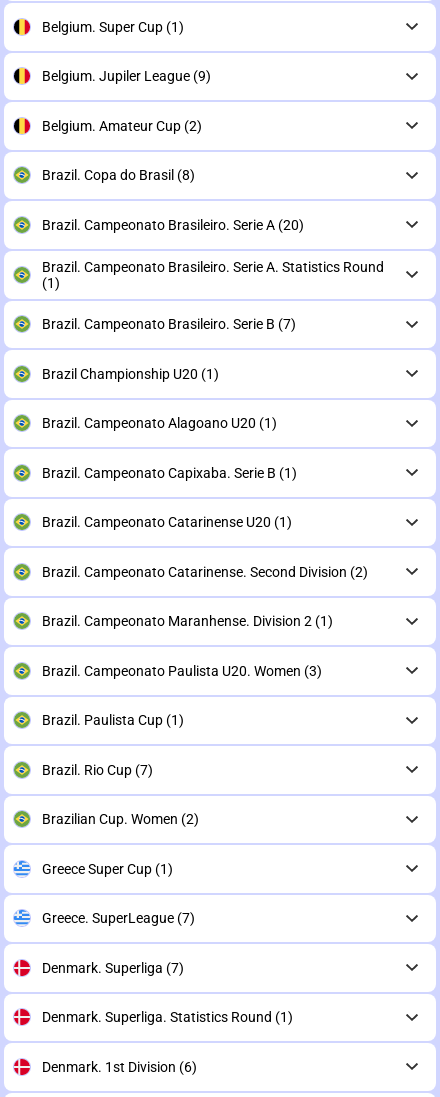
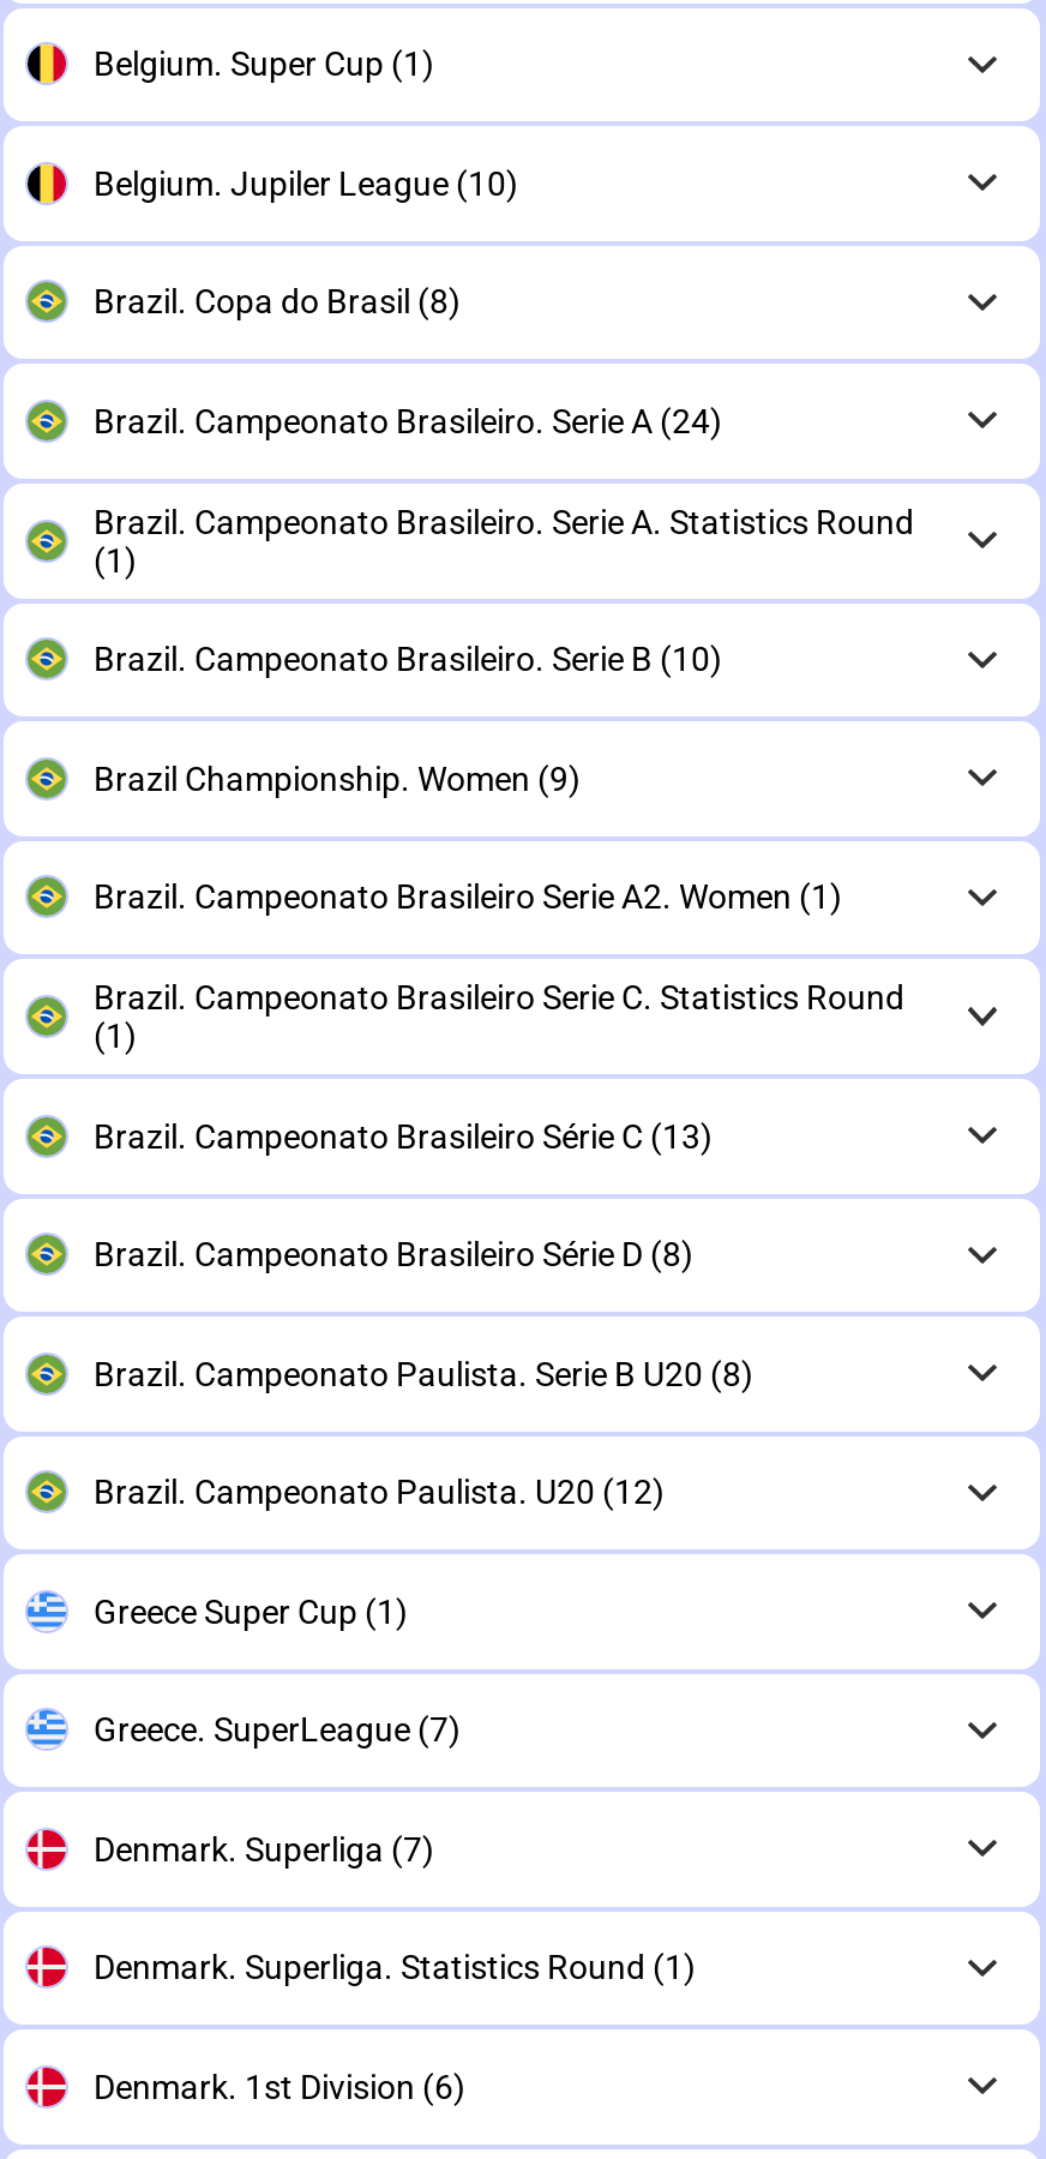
- Belgium. Jupiler League (9)
- Belgium. Amateur Cup (2)
+ Belgium. Jupiler League (10)

- Brazil. Campeonato Brasileiro. Serie A (20)
+ Brazil. Campeonato Brasileiro. Serie A (24)

- Brazil. Campeonato Brasileiro. Serie B (7)
- Brazil Championship U20 (1)
- Brazil. Campeonato Alagoano U20 (1)
- Brazil. Campeonato Capixaba. Serie B (1)
- Brazil. Campeonato Catarinense U20 (1)
- Brazil. Campeonato Catarinense. Second Division (2)
- Brazil. Campeonato Maranhense. Division 2 (1)
- Brazil. Campeonato Paulista U20. Women (3)
- Brazil. Paulista Cup (1)
- Brazil. Rio Cup (7)
- Brazilian Cup. Women (2)
+ Brazil. Campeonato Brasileiro. Serie B (10)
+ Brazil Championship. Women (9)
+ Brazil. Campeonato Brasileiro Serie A2. Women (1)
+ Brazil. Campeonato Brasileiro Serie C. Statistics Round
+ (1)
+ Brazil. Campeonato Brasileiro Série C (13)
+ Brazil. Campeonato Brasileiro Série D (8)
+ Brazil. Campeonato Paulista. Serie B U20 (8)
+ Brazil. Campeonato Paulista. U20 (12)
